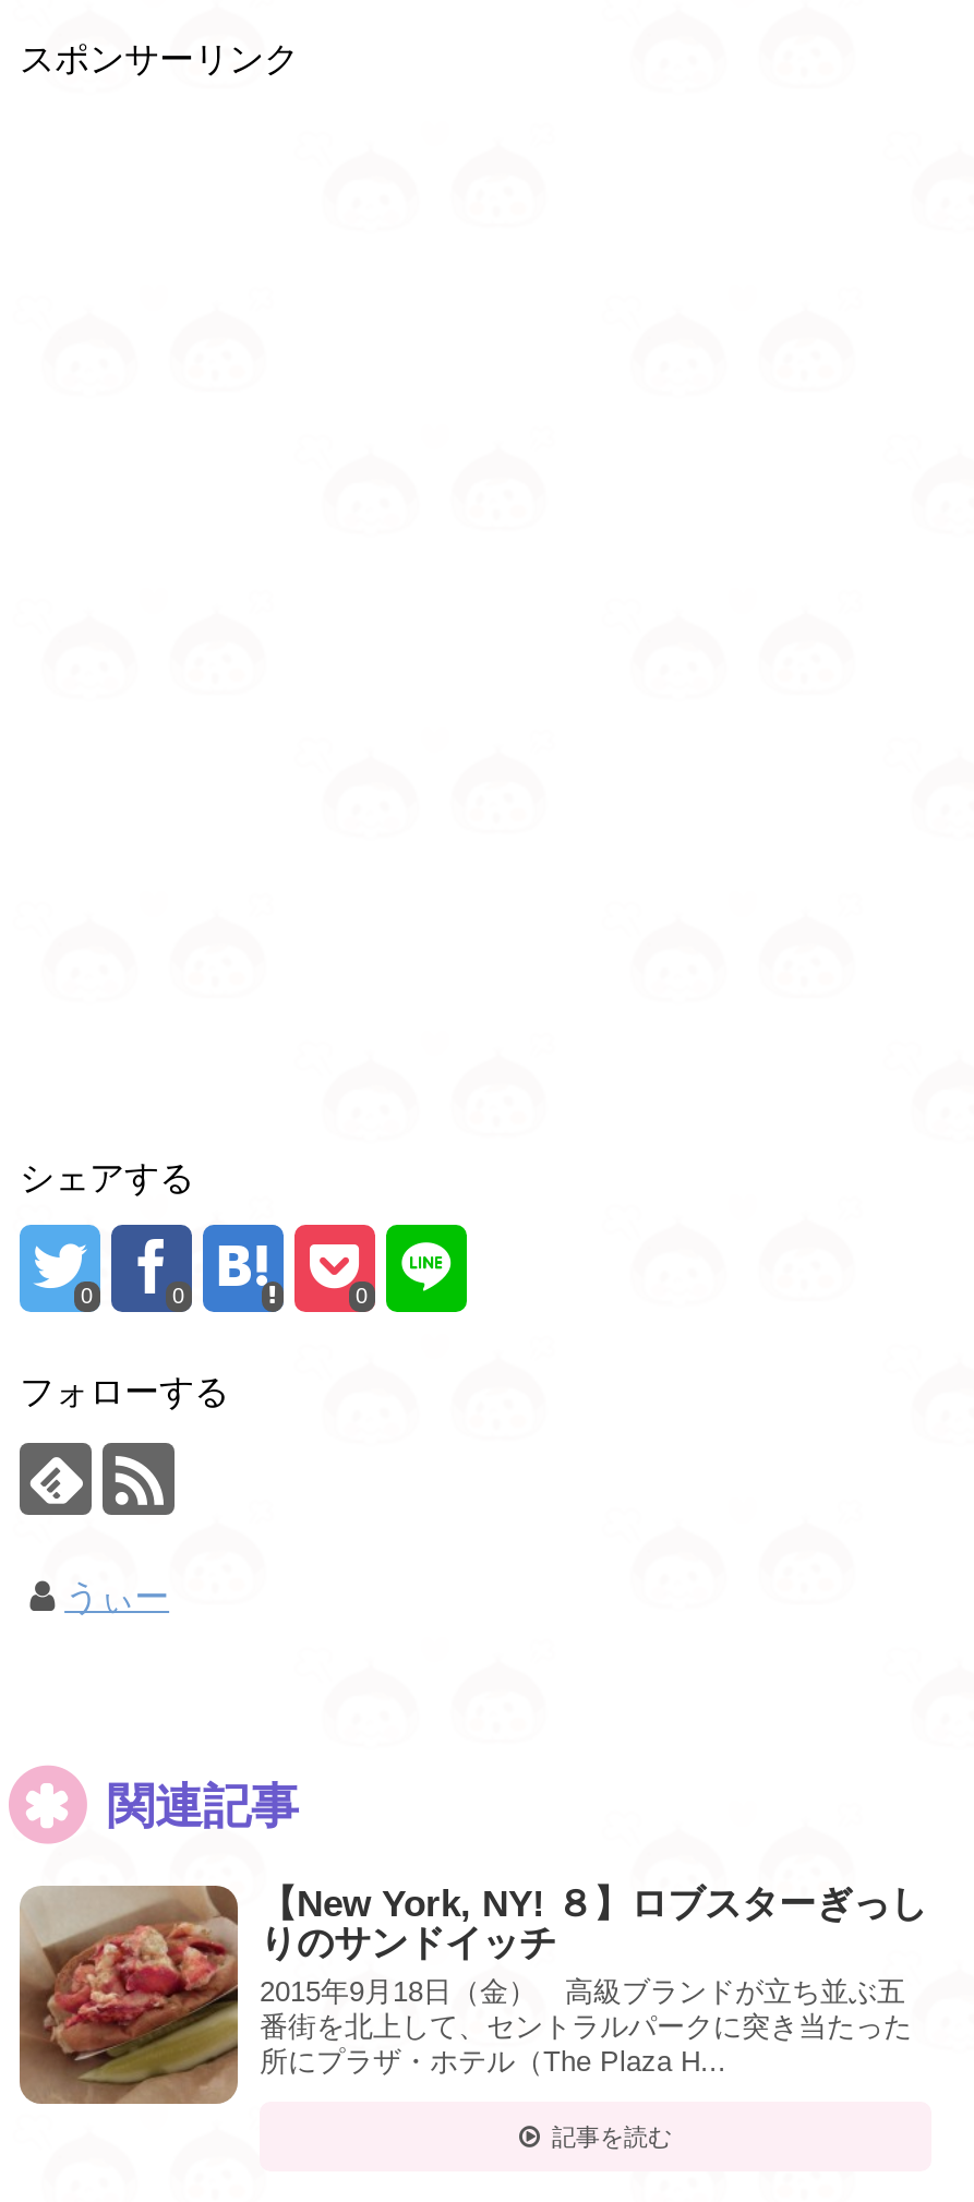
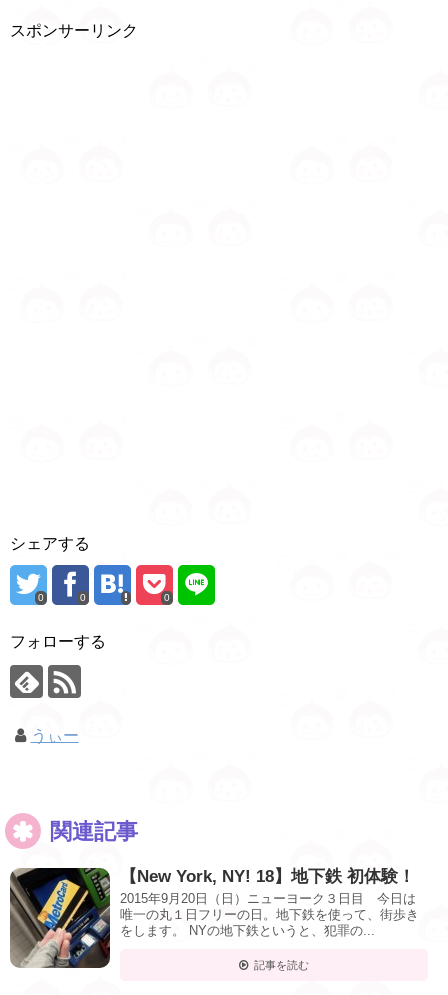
- [image]
- 【New York, NY! ８】ロブスターぎっし
- りのサンドイッチ
- 2015年9月18日（金） 高級ブランドが立ち並ぶ五
- 番街を北上して、セントラルパークに突き当たった
- 所にプラザ・ホテル（The Plaza H...
+ [image]
+ 【New York, NY! 18】地下鉄 初体験！
+ 2015年9月20日（日）ニューヨーク３日目 今日は
+ 唯一の丸１日フリーの日。地下鉄を使って、街歩き
+ をします。 NYの地下鉄というと、犯罪の...
